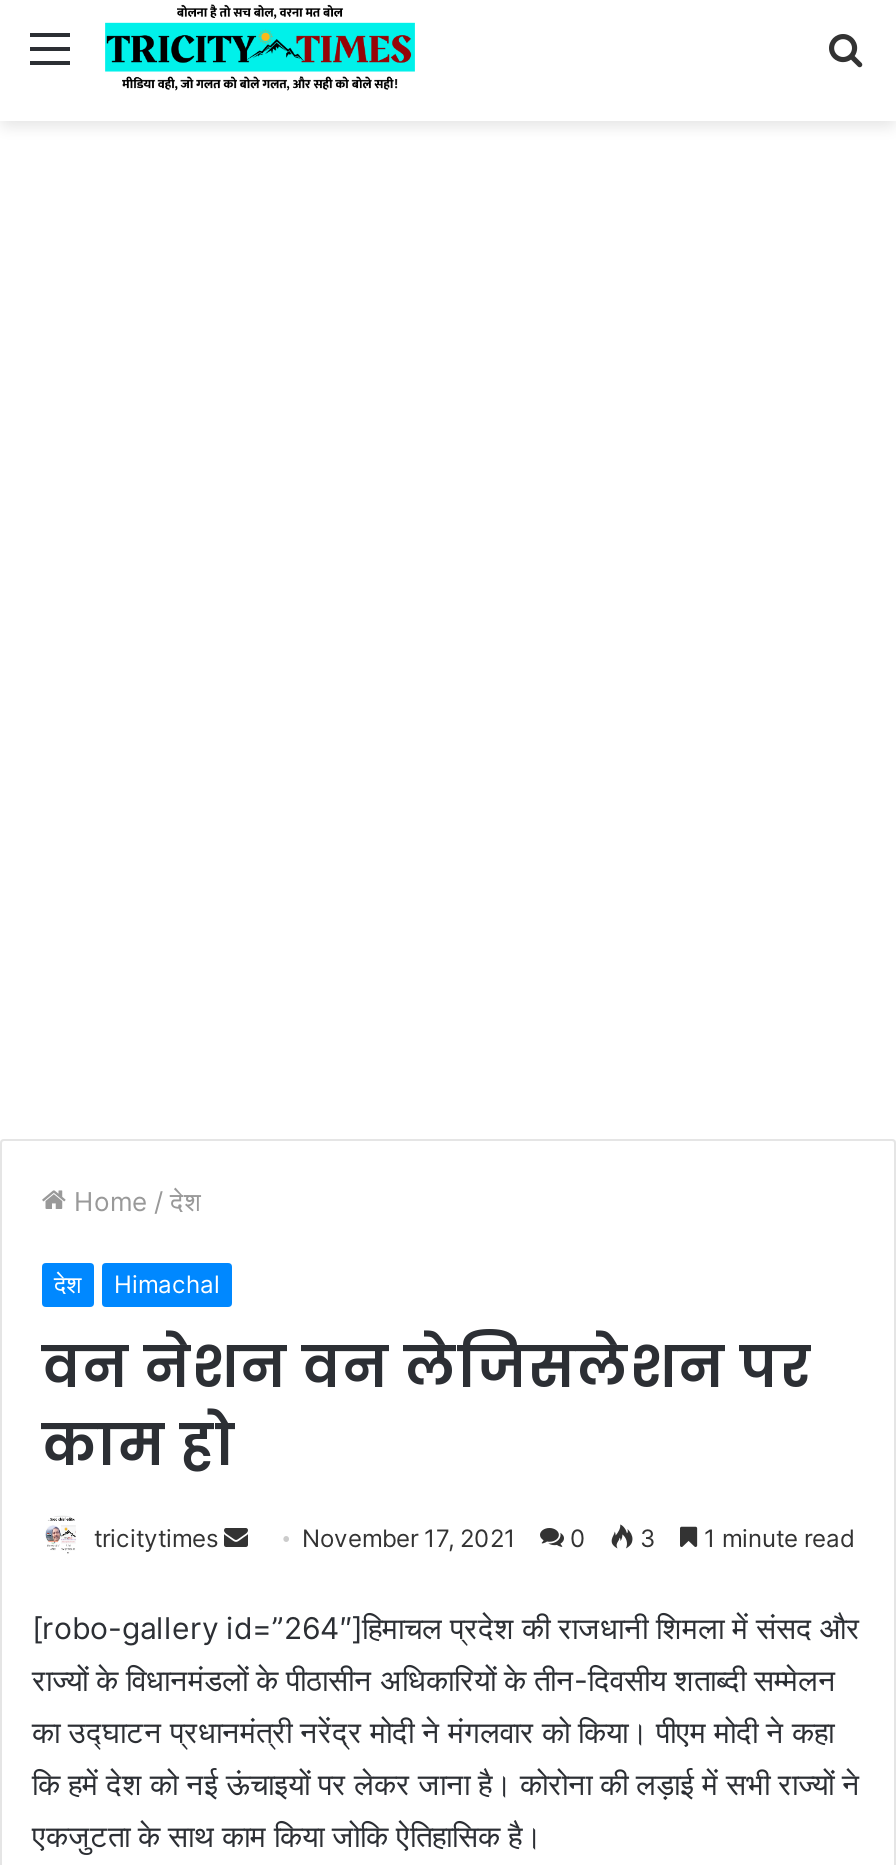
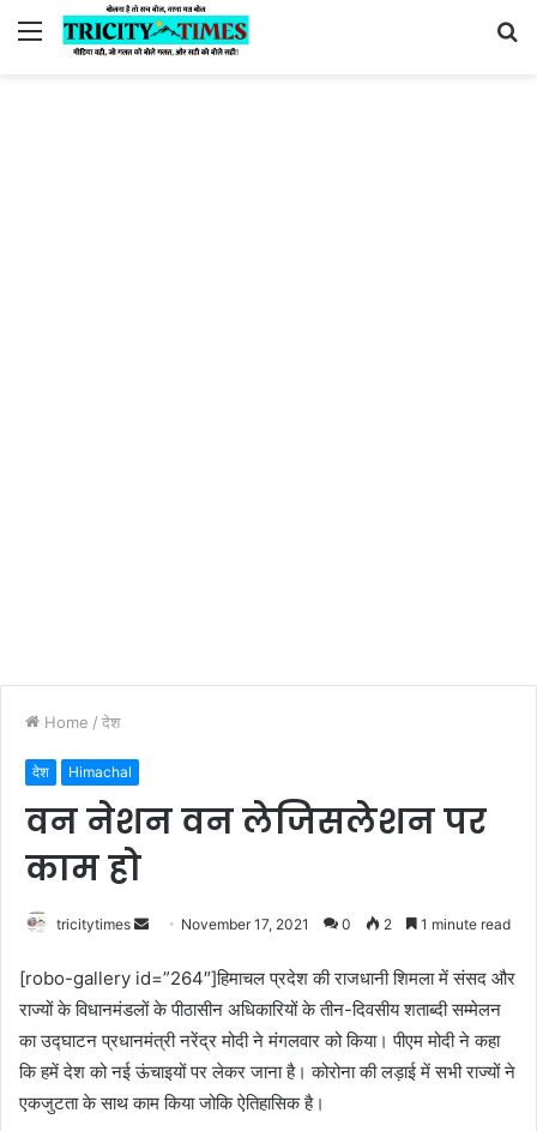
- 3
+ 2
